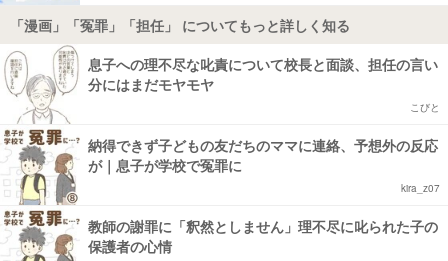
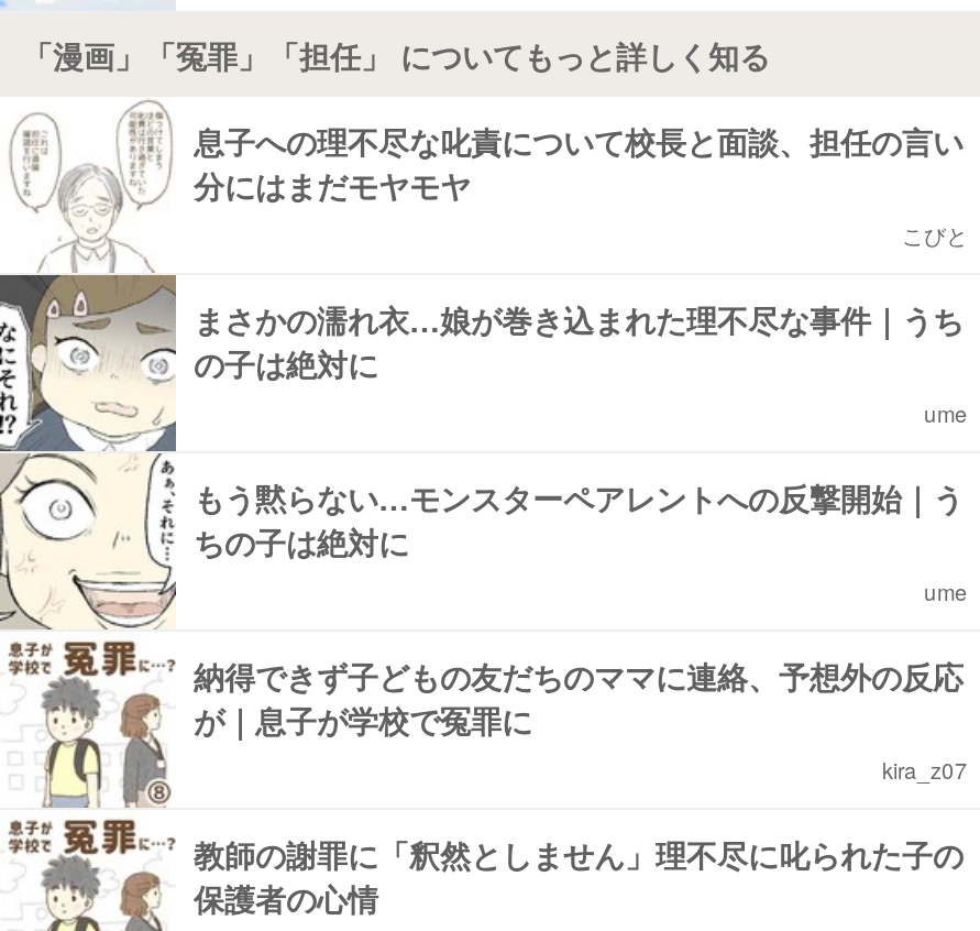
+ [image]
+ まさかの濡れ衣…娘が巻き込まれた理不尽な事件｜うち
+ の子は絶対に
+ ume
+ もう黙らない…モンスターペアレントへの反撃開始｜う
+ ちの子は絶対に
+ ume
